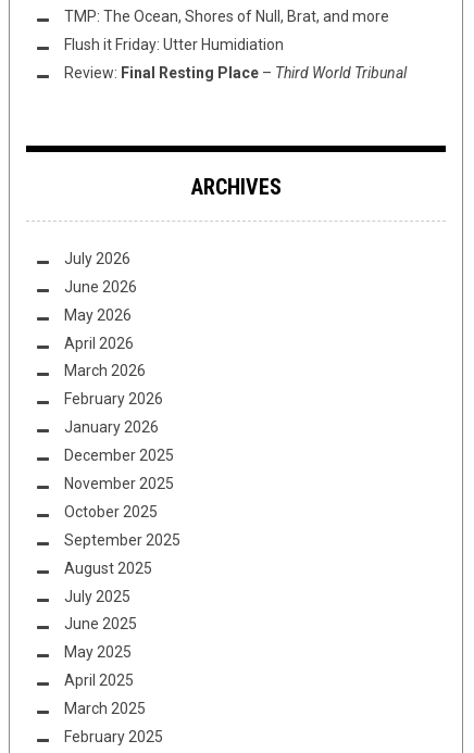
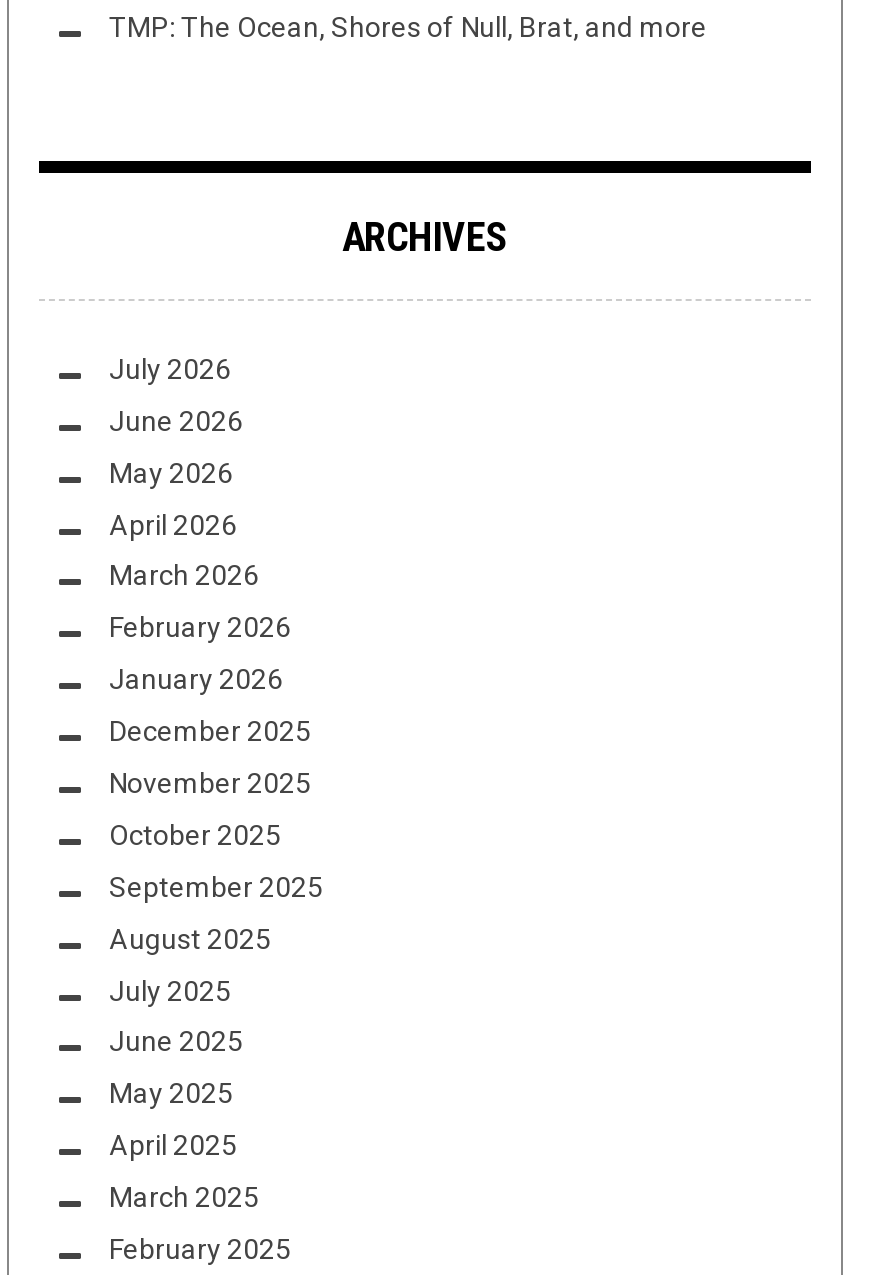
- Flush it Friday: Utter Humidiation
- Review: Final Resting Place – Third World Tribunal
